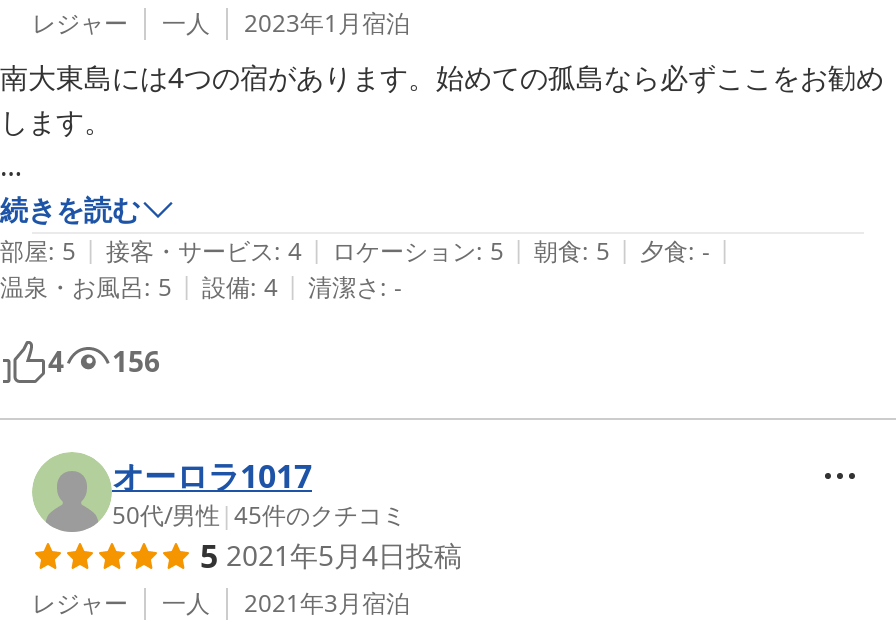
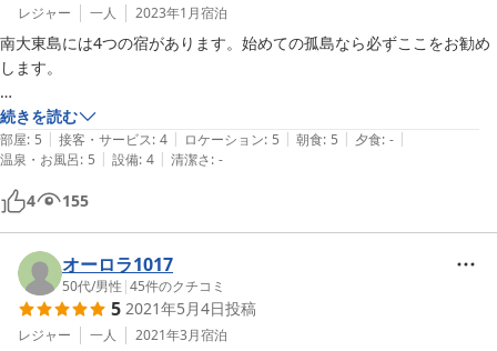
- 4 156
+ 4 155
